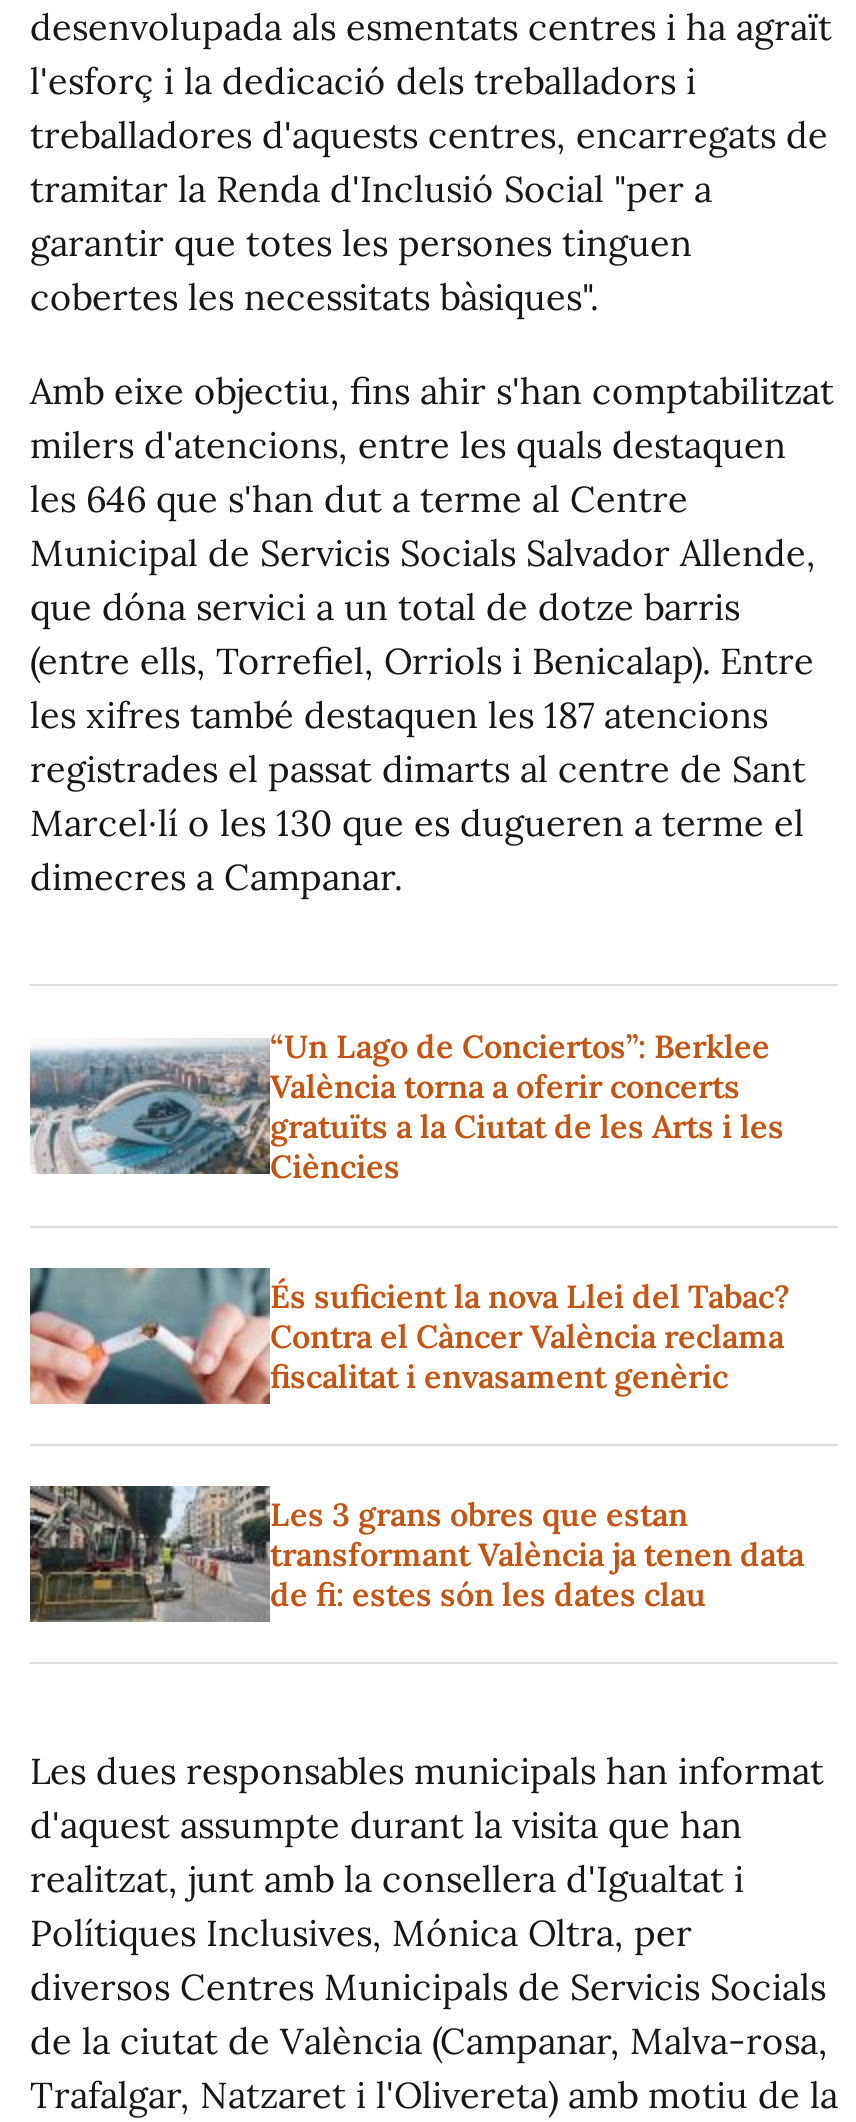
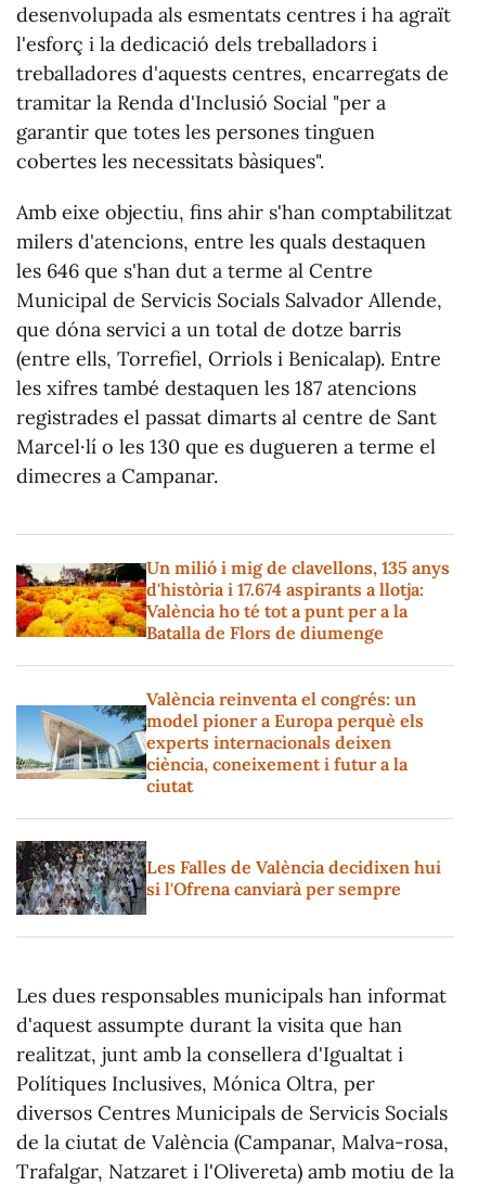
- [image]
- “Un Lago de Conciertos”: Berklee
- València torna a oferir concerts
- gratuïts a la Ciutat de les Arts i les
- Ciències
+ [image]
+ Un milió i mig de clavellons, 135 anys
+ d'història i 17.674 aspirants a llotja:
+ València ho té tot a punt per a la
+ Batalla de Flors de diumenge

- [image]
- És suficient la nova Llei del Tabac?
- Contra el Càncer València reclama
- fiscalitat i envasament genèric
+ [image]
+ València reinventa el congrés: un
+ model pioner a Europa perquè els
+ experts internacionals deixen
+ ciència, coneixement i futur a la
+ ciutat

- [image]
- Les 3 grans obres que estan
- transformant València ja tenen data
- de fi: estes són les dates clau
+ [image]
+ Les Falles de València decidixen hui
+ si l'Ofrena canviarà per sempre
